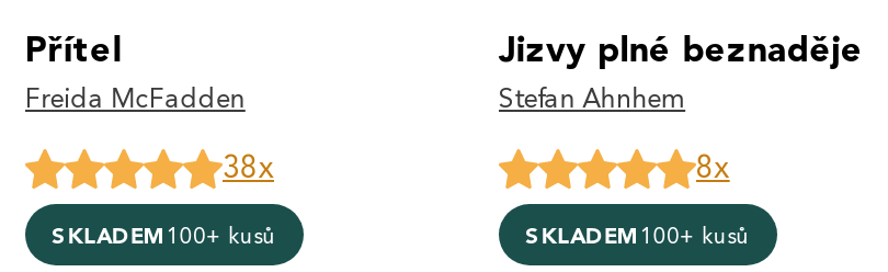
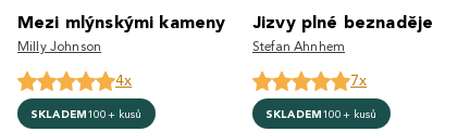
- Přítel
- Freida McFadden
+ Mezi mlýnskými kameny
+ Milly Johnson

- 38x
+ 4x

- 8x
+ 7x
